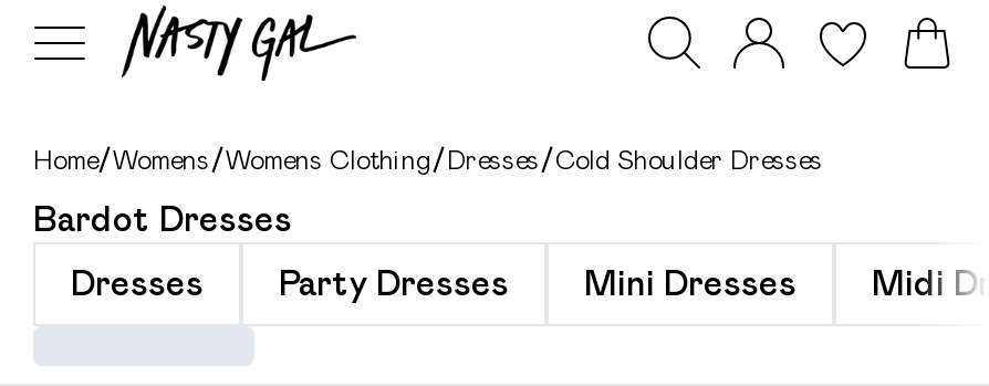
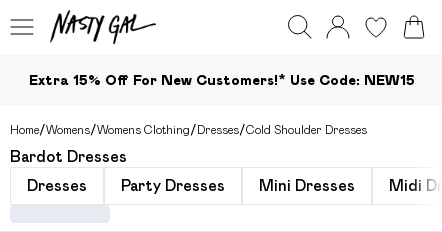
+ Extra 15% Off For New Customers!* Use Code: NEW15
